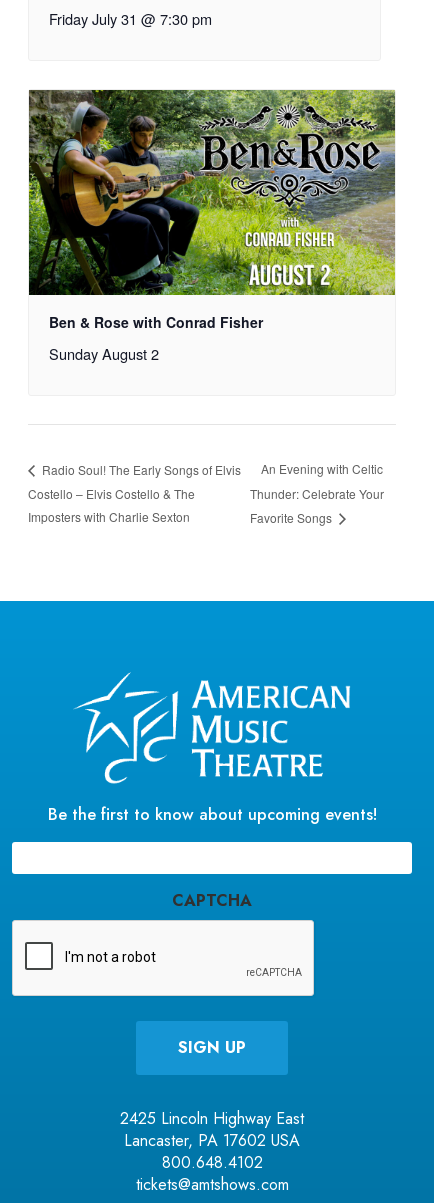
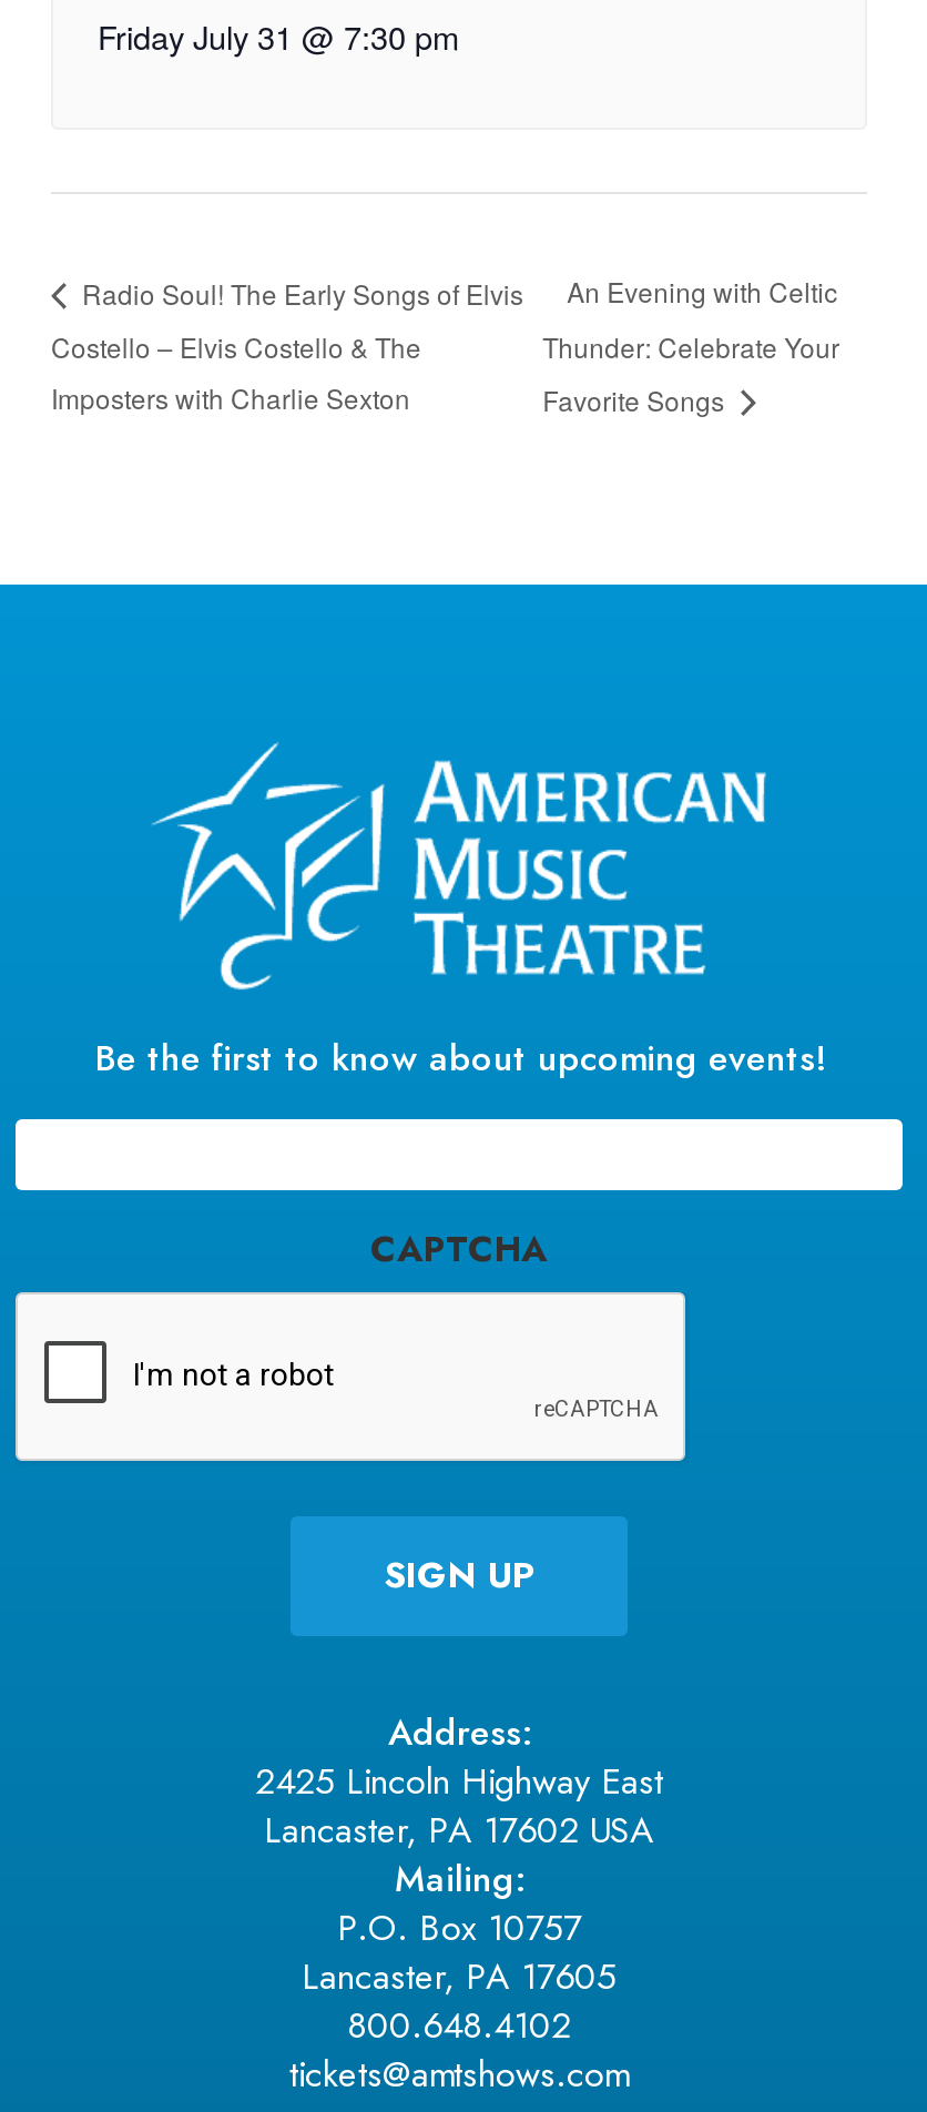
- [image]
- Ben & Rose with Conrad Fisher
- Sunday August 2

moved up: [image] | Radio Soul! The Early Songs of Elvis | Costello – Elvis Costello & The | ... | Be the first to know about upcoming events! | CAPTCHA

+ Address:

moved up: 2425 Lincoln Highway East | Lancaster, PA 17602 USA

+ Mailing:
+ P.O. Box 10757
+ Lancaster, PA 17605
